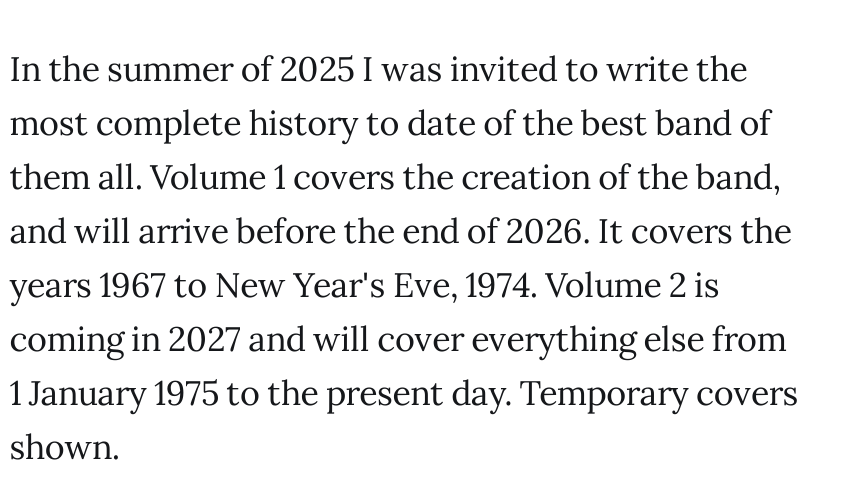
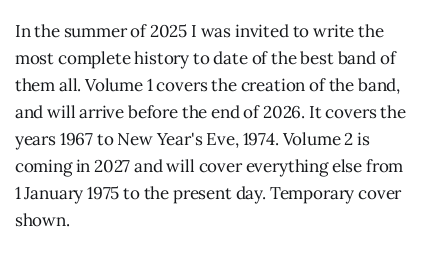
- 1 January 1975 to the present day. Temporary covers
+ 1 January 1975 to the present day. Temporary cover
